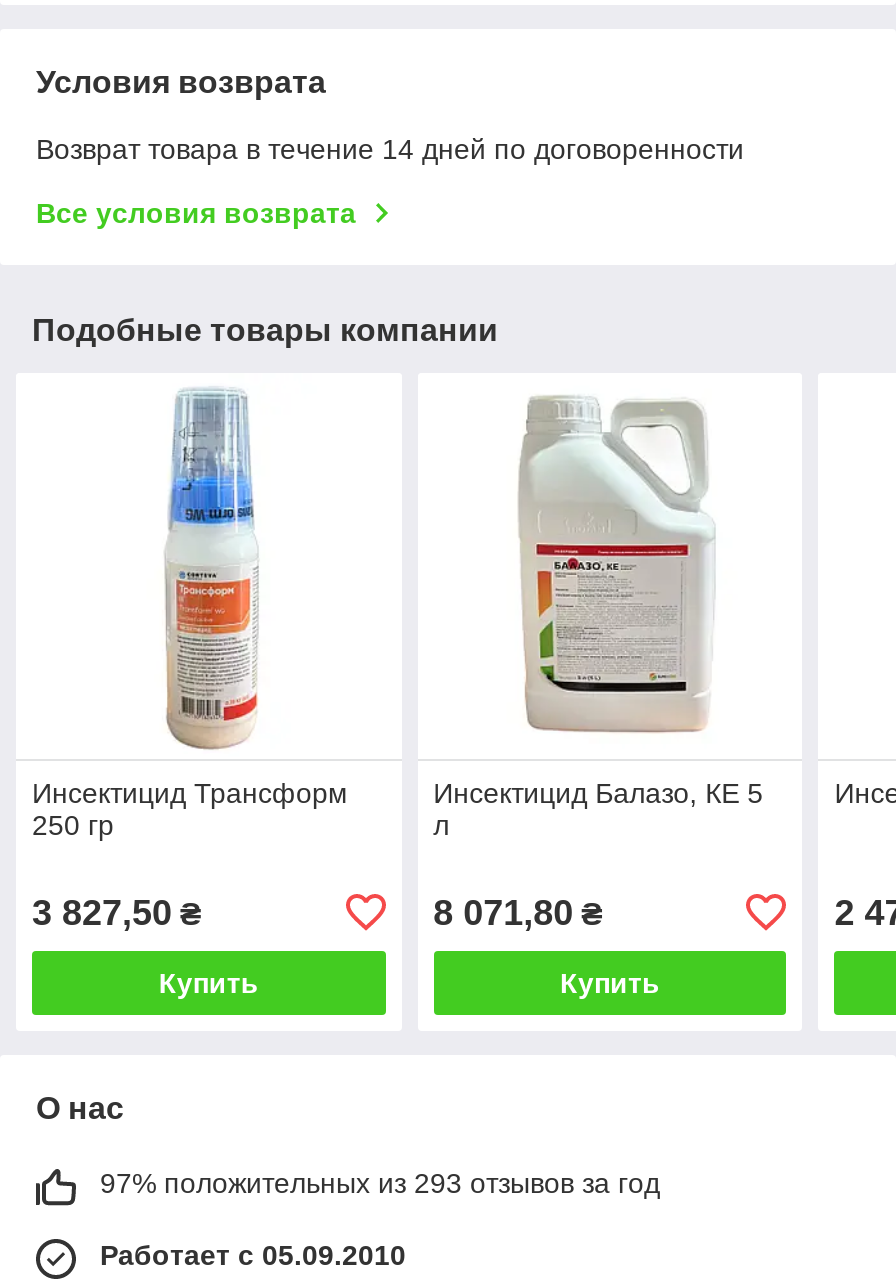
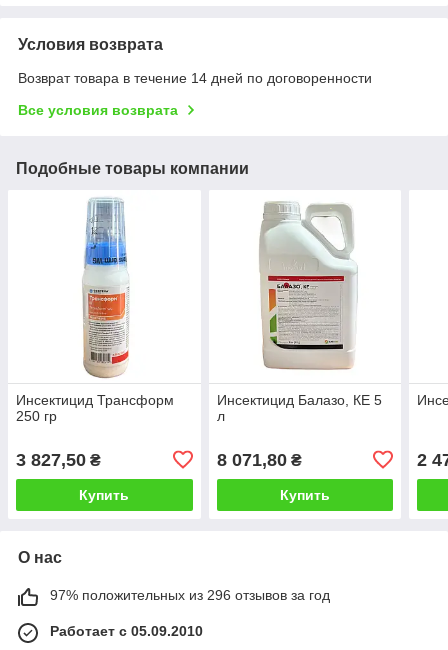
- 97% положительных из 293 отзывов за год
+ 97% положительных из 296 отзывов за год
